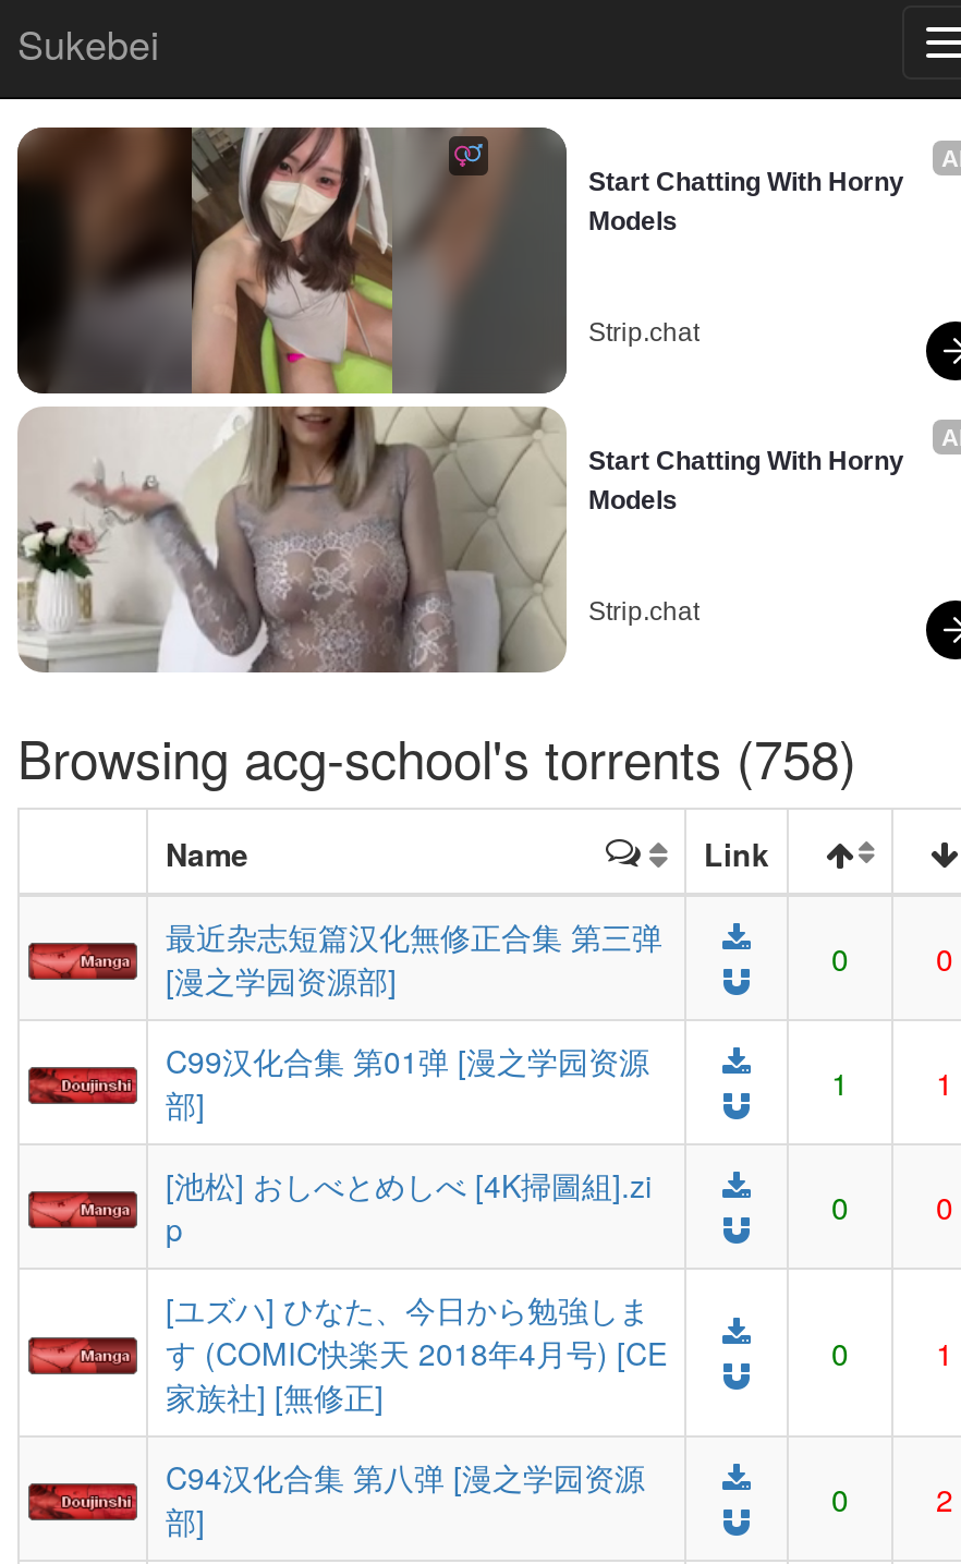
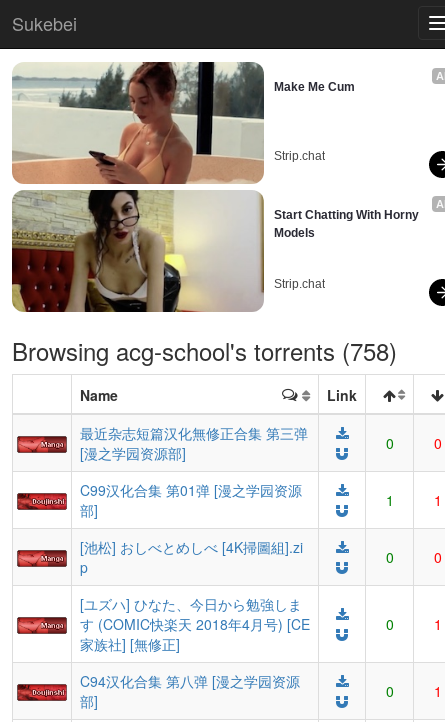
- [image]
- Start Chatting With Horny
- Models
+ [image]
+ Make Me Cum

- 0 2
+ 0 1
